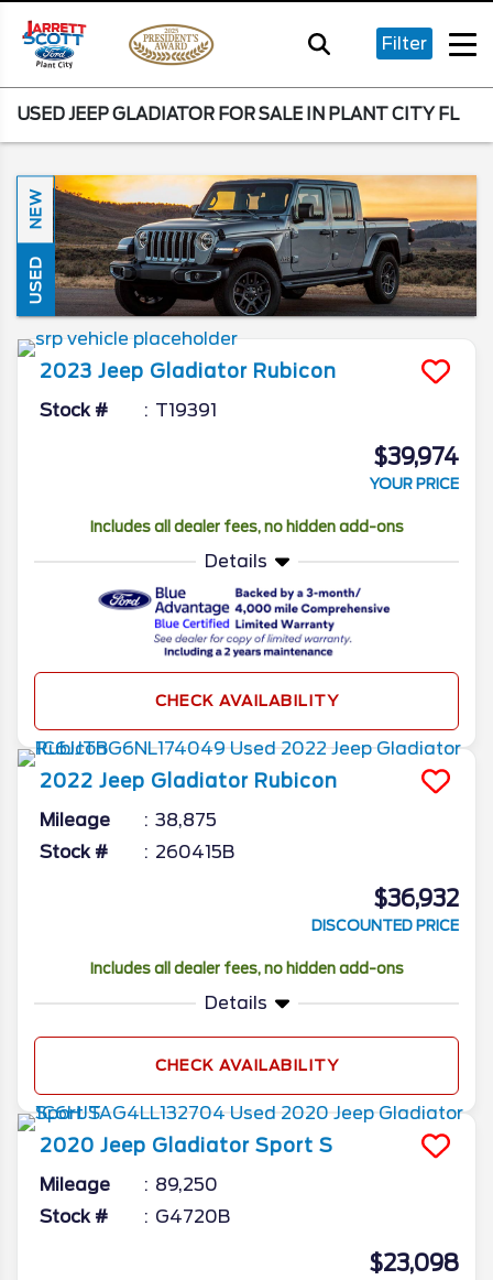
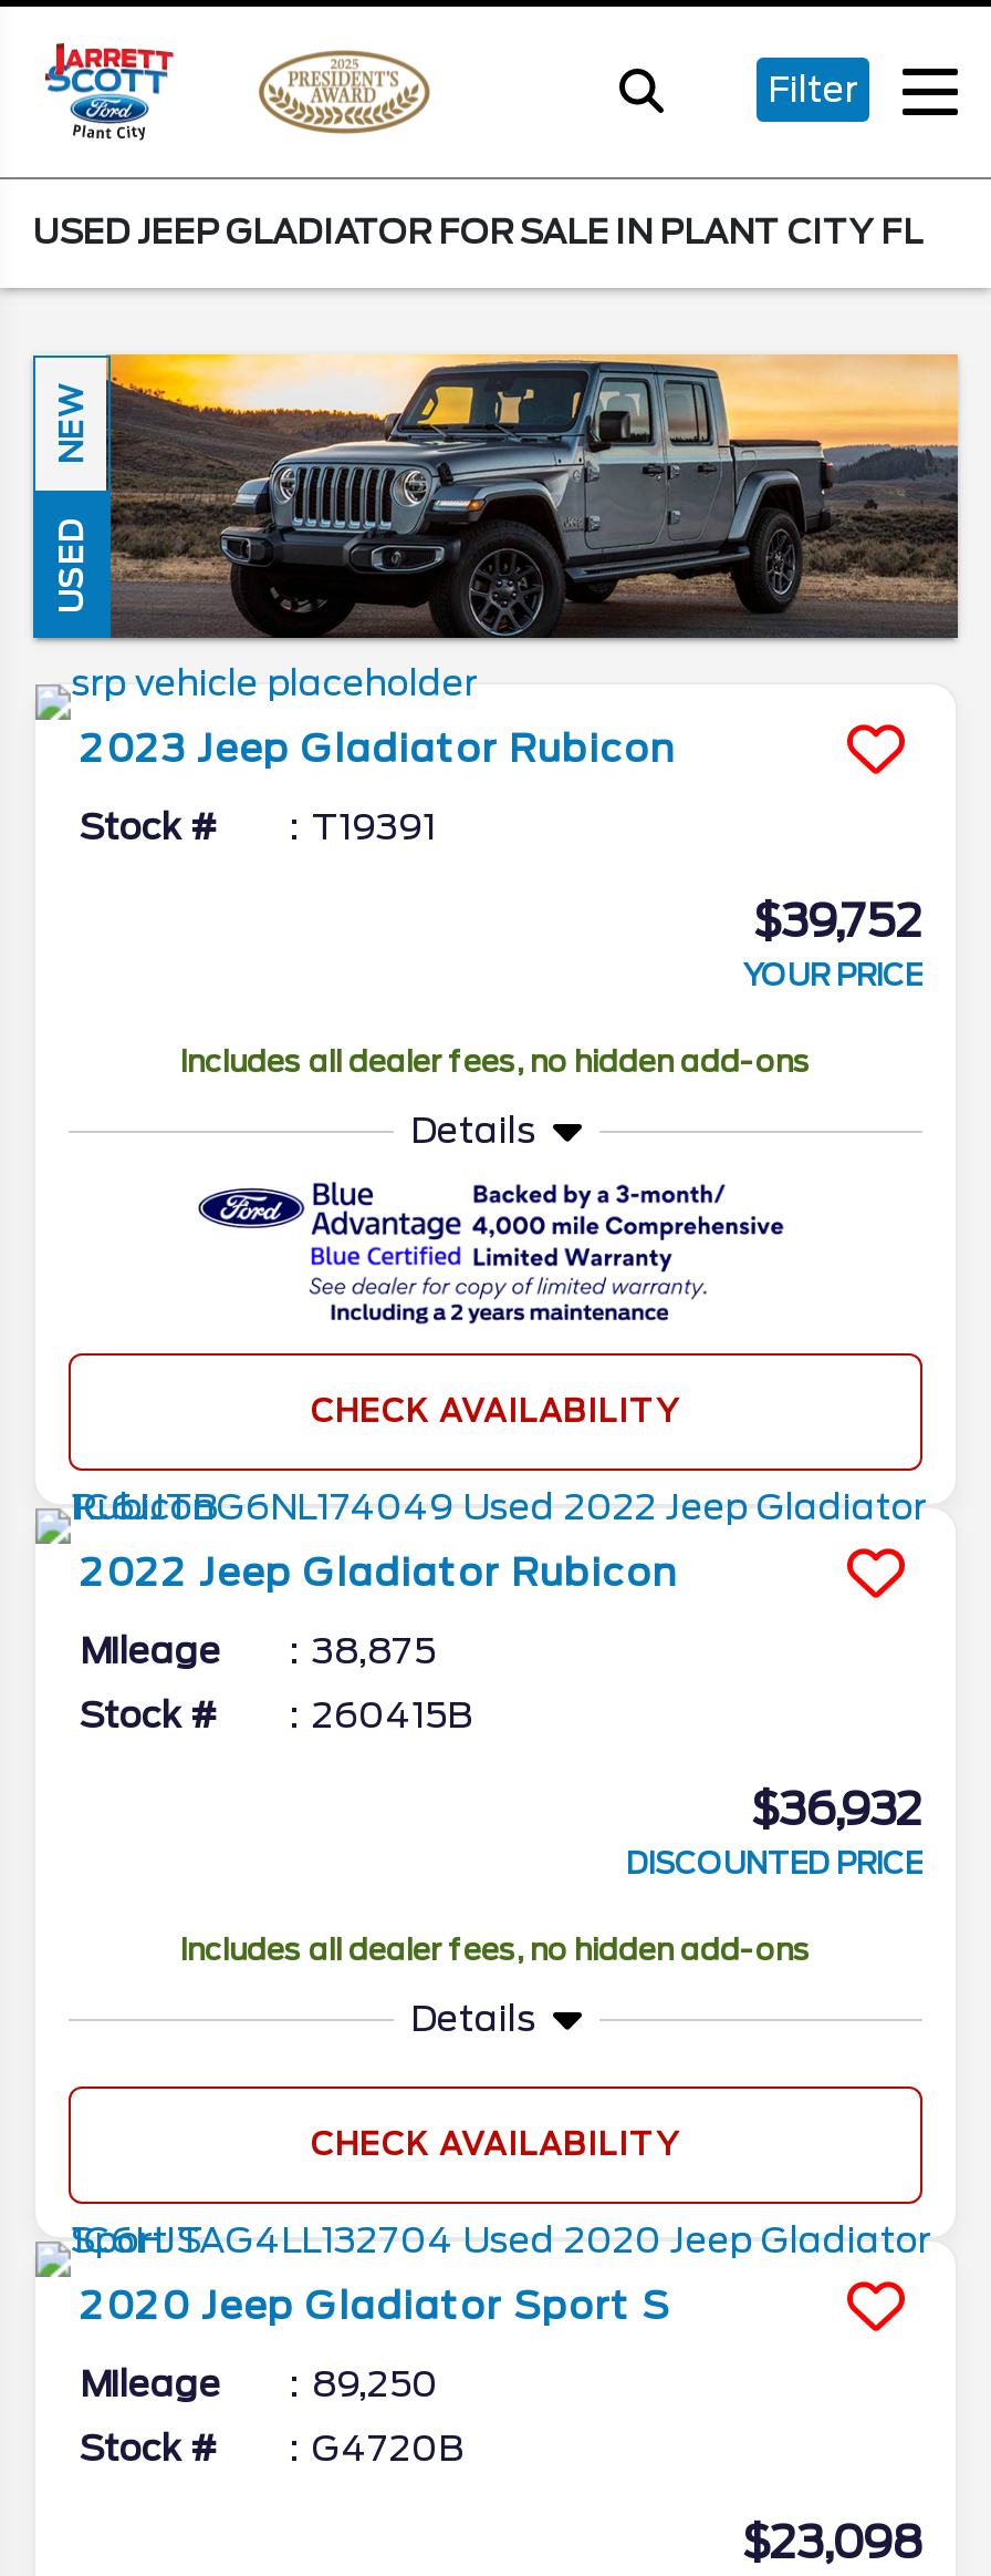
- $39,974
+ $39,752
